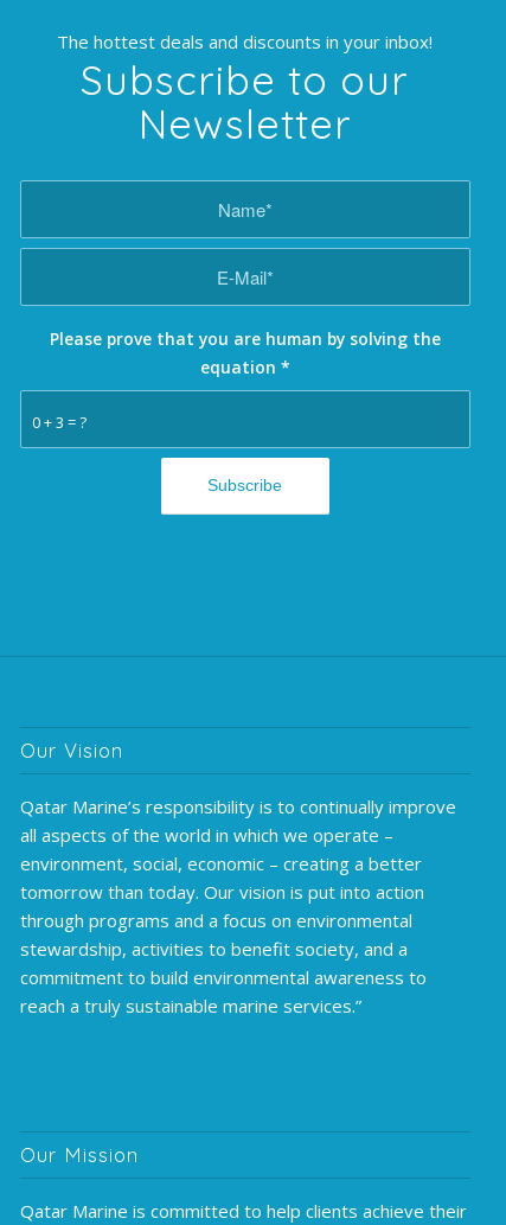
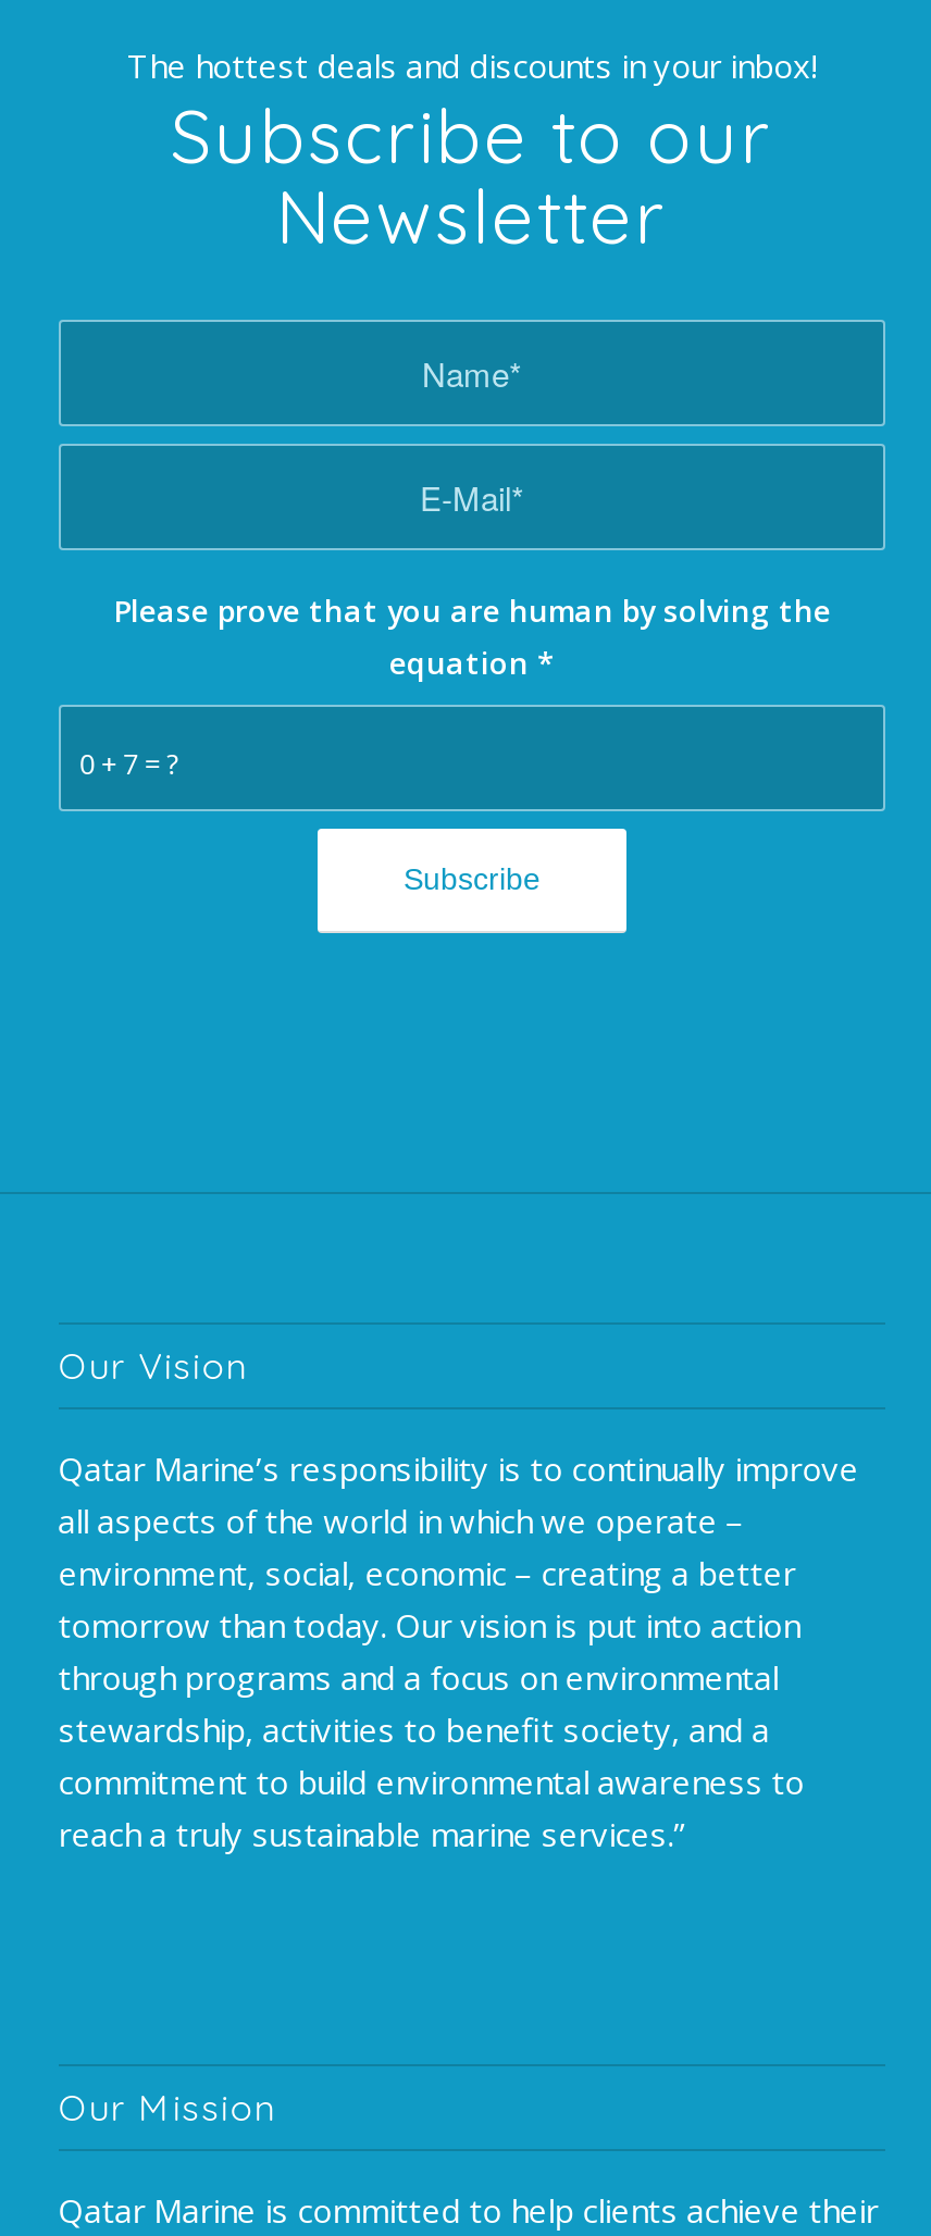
- 0 + 3 = ?
+ 0 + 7 = ?
